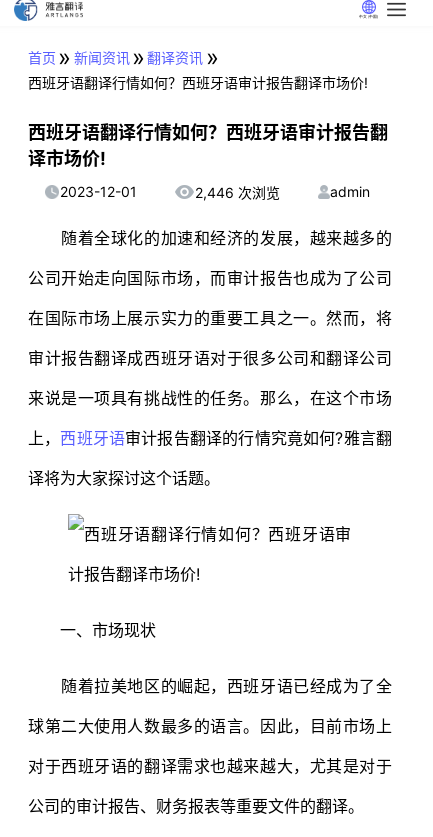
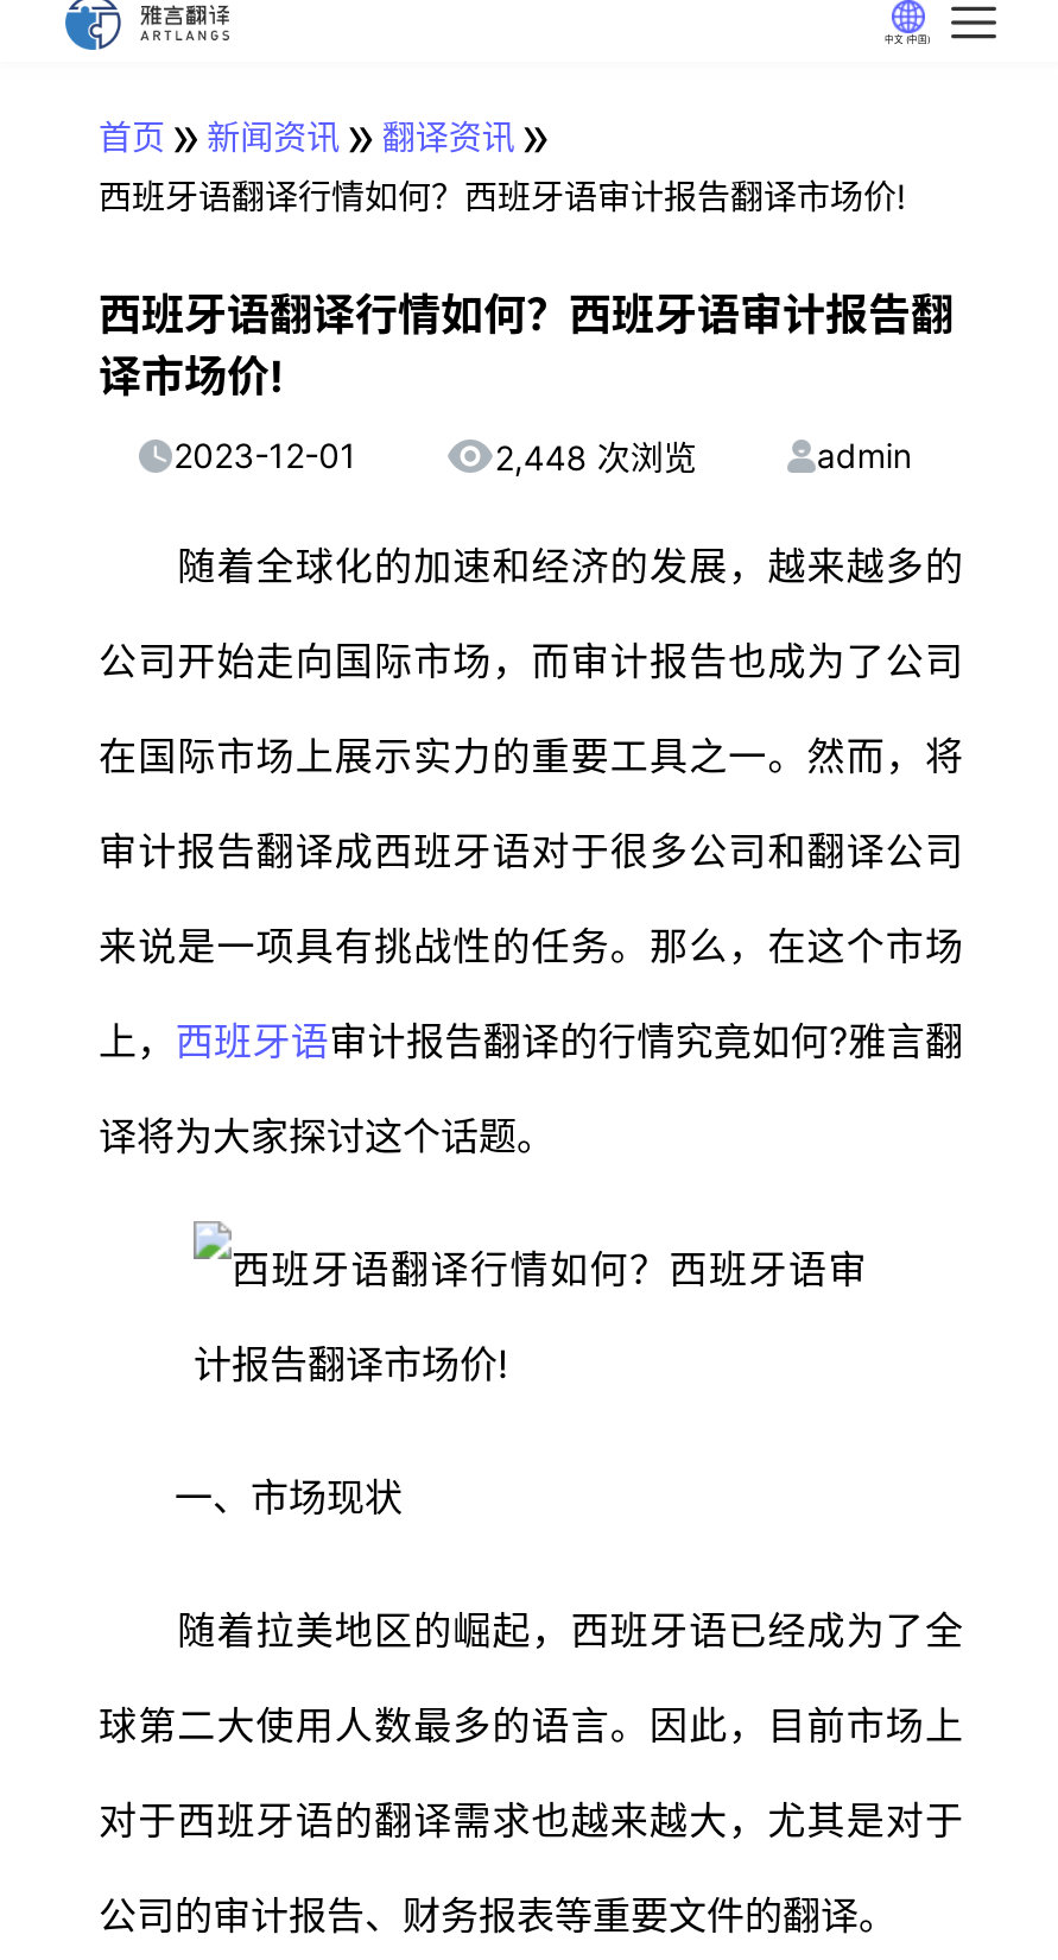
- 2,446 次浏览
+ 2,448 次浏览
